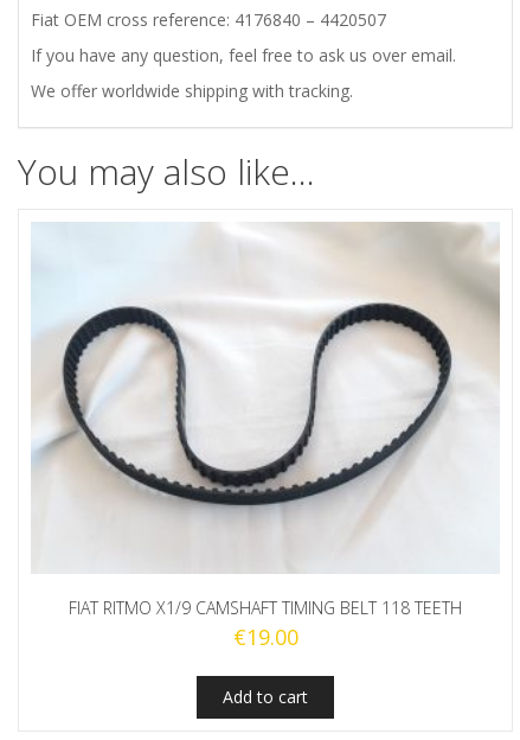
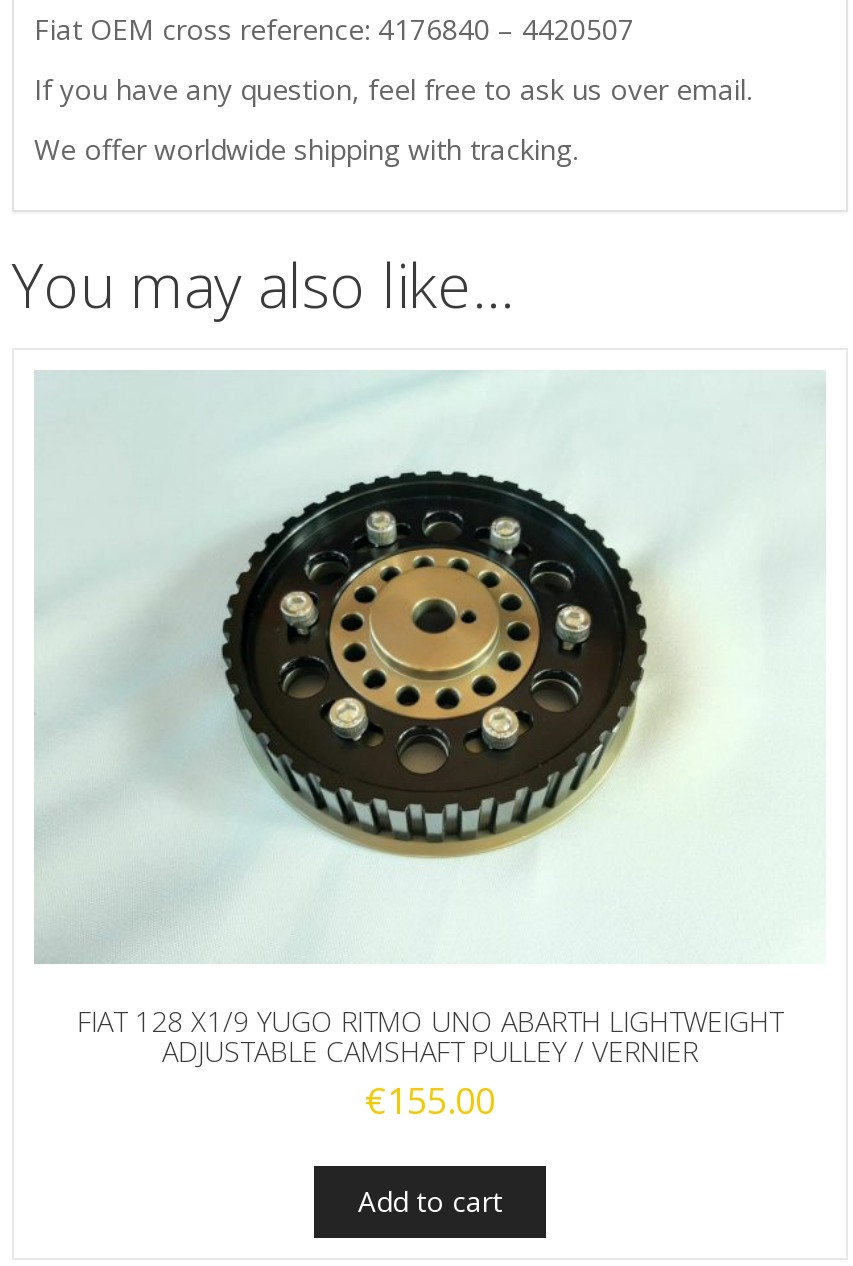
- [image]
- FIAT RITMO X1/9 CAMSHAFT TIMING BELT 118 TEETH
- €19.00
+ [image]
+ FIAT 128 X1/9 YUGO RITMO UNO ABARTH LIGHTWEIGHT
+ ADJUSTABLE CAMSHAFT PULLEY / VERNIER
+ €155.00
